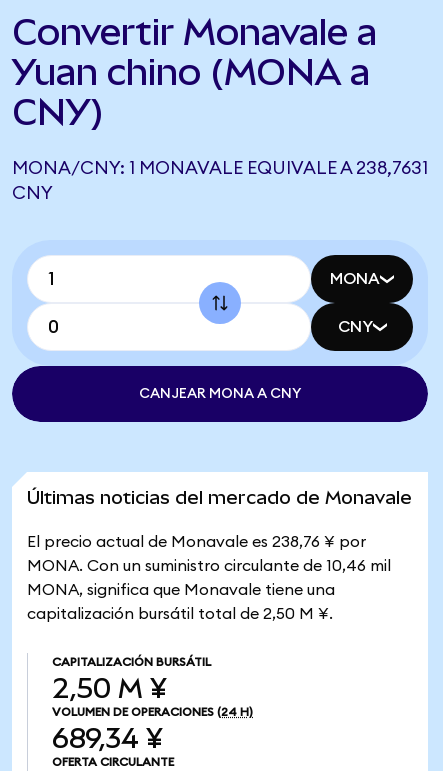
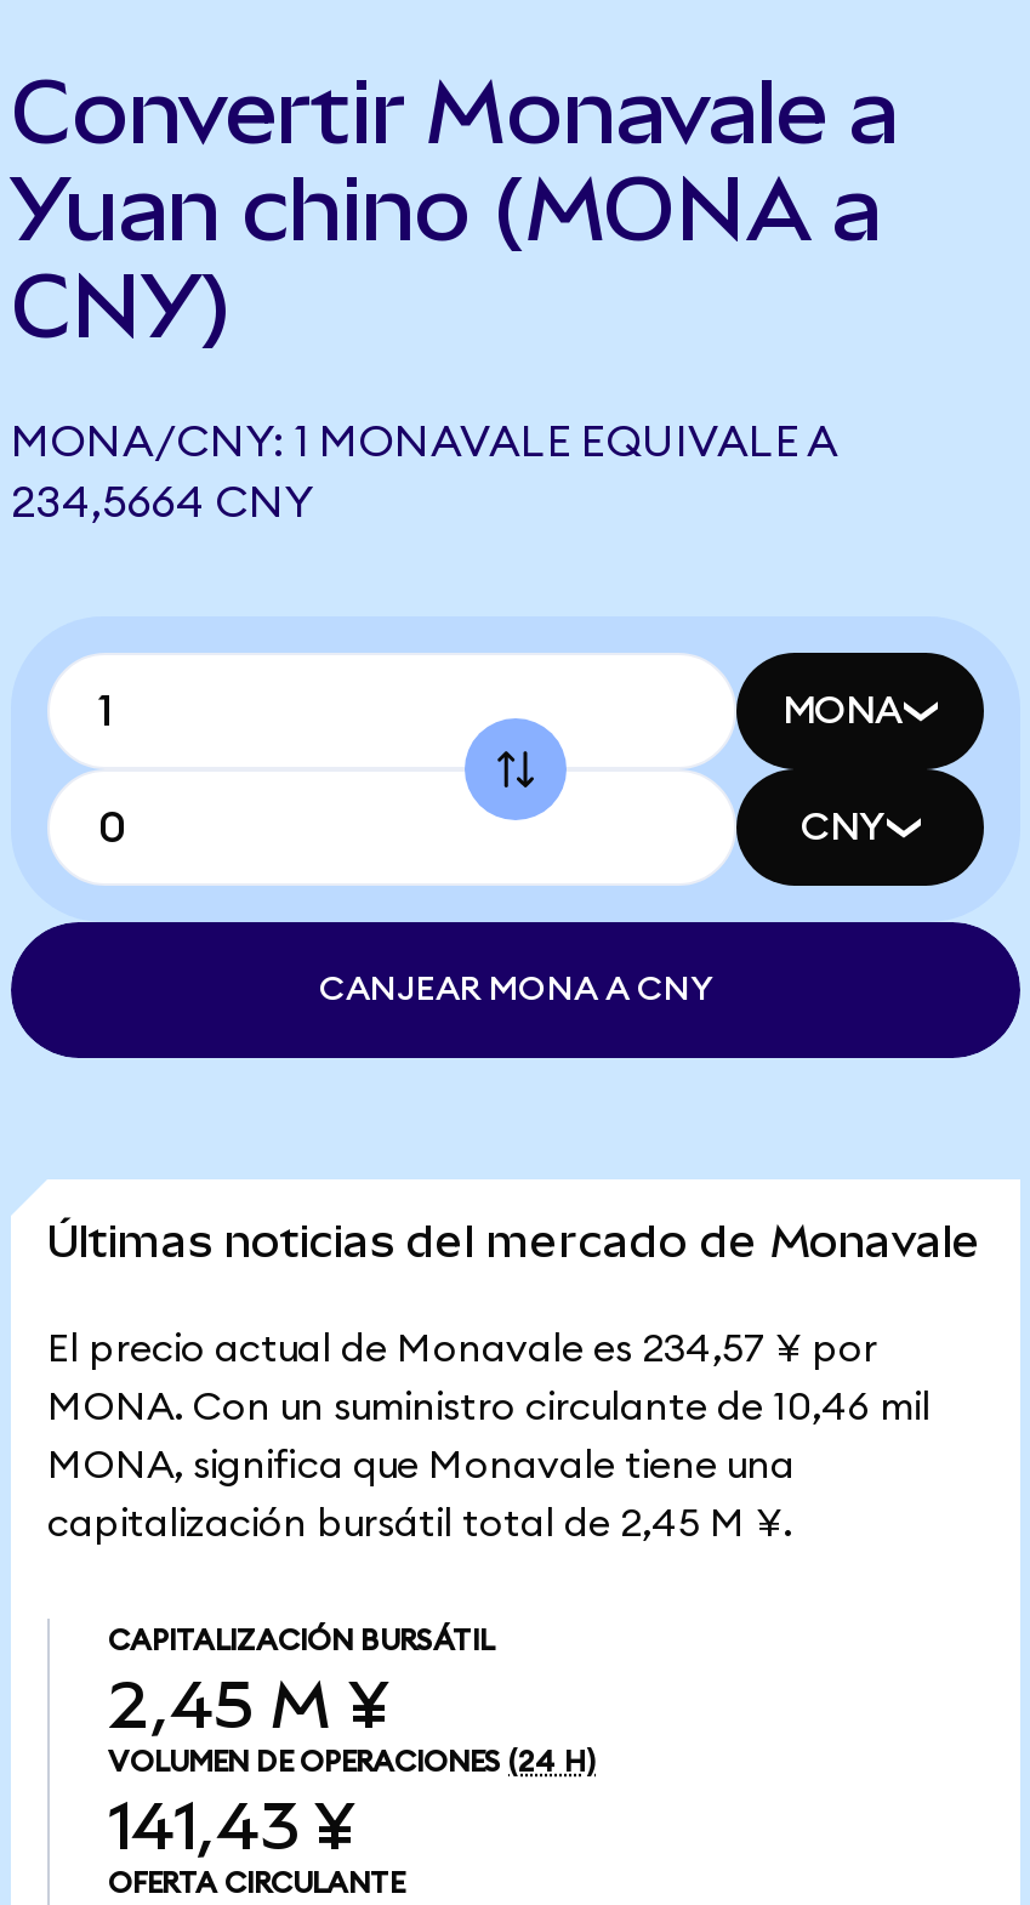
- MONA/CNY: 1 MONAVALE EQUIVALE A 238,7631
- CNY
+ MONA/CNY: 1 MONAVALE EQUIVALE A
+ 234,5664 CNY

- El precio actual de Monavale es 238,76 ¥ por
+ El precio actual de Monavale es 234,57 ¥ por

- capitalización bursátil total de 2,50 M ¥.
+ capitalización bursátil total de 2,45 M ¥.

- 2,50 M ¥
+ 2,45 M ¥

- 689,34 ¥
+ 141,43 ¥
